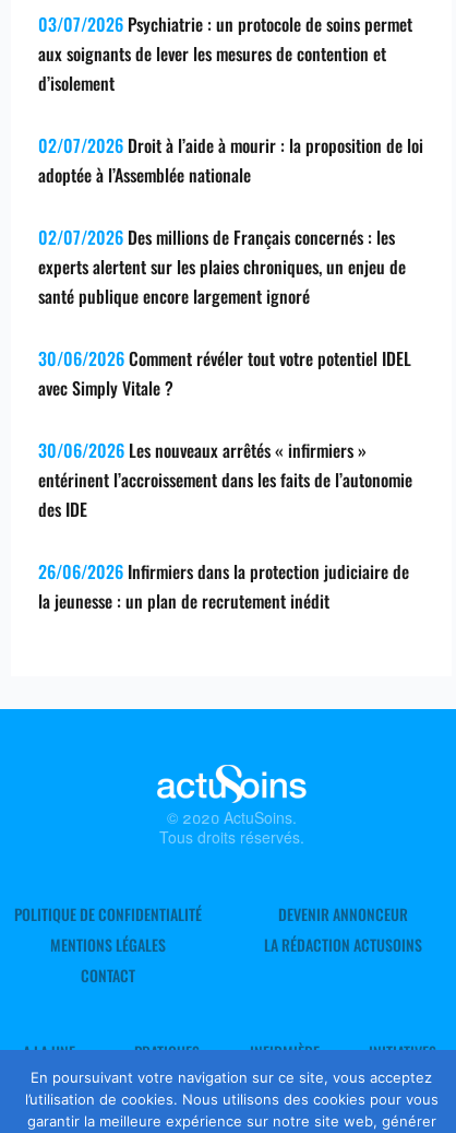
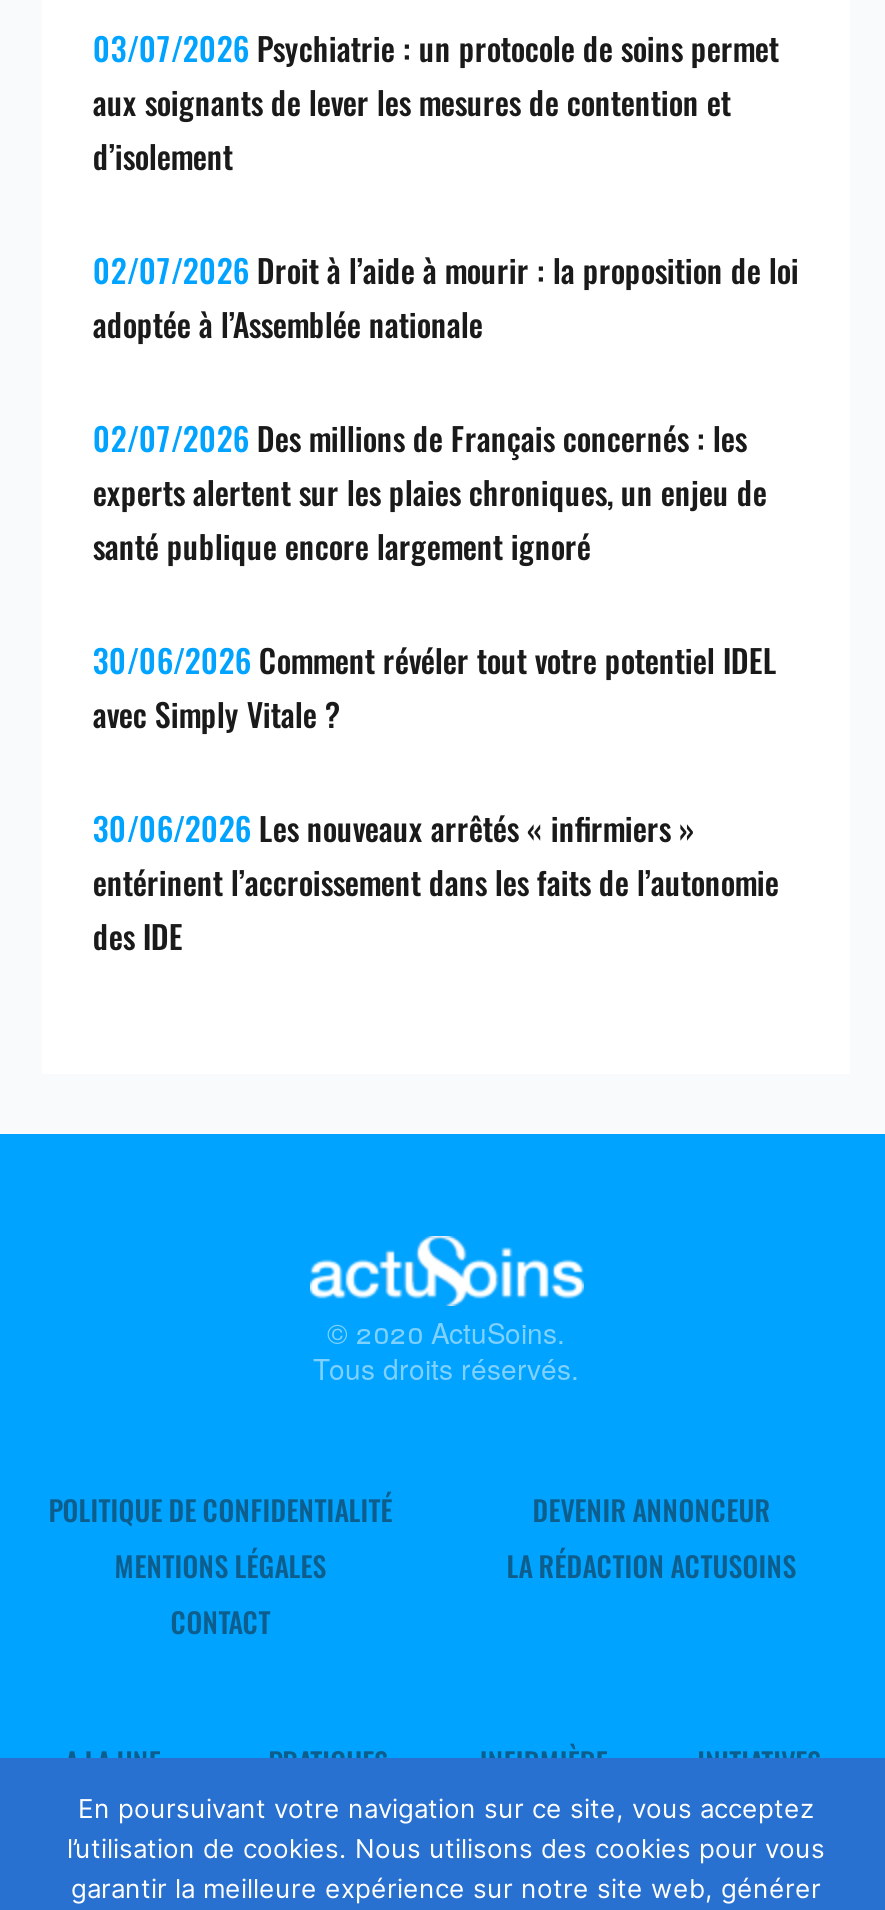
- 26/06/2026 Infirmiers dans la protection judiciaire de
- la jeunesse : un plan de recrutement inédit
